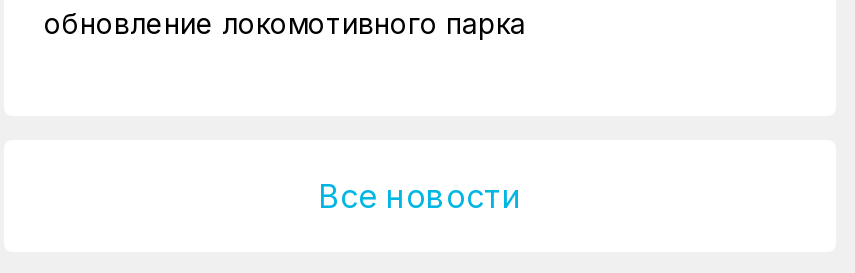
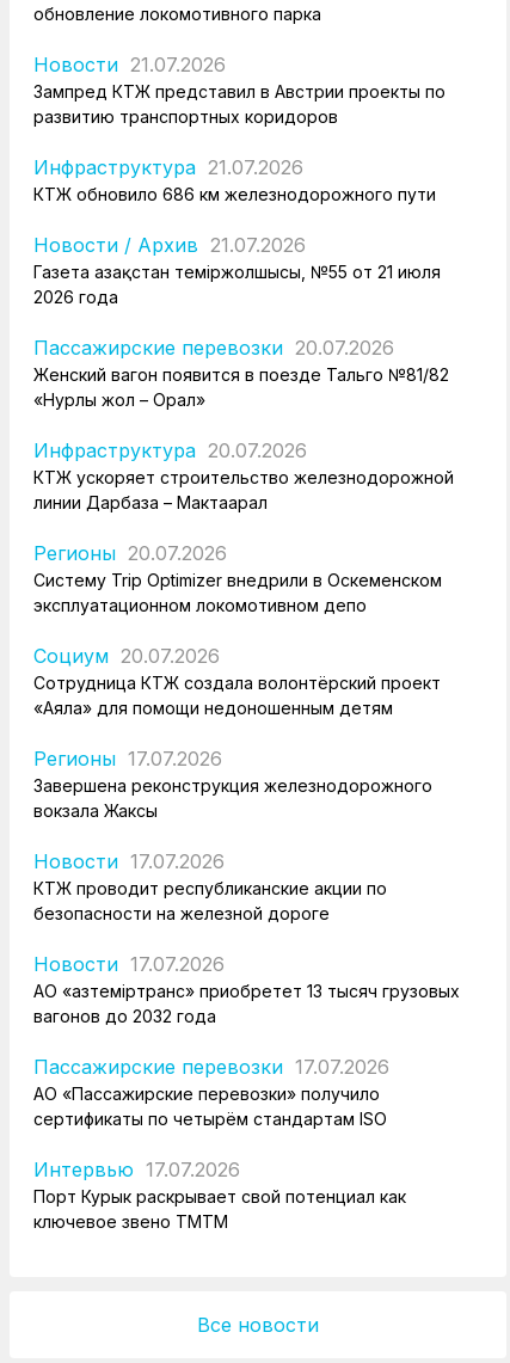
+ Новости 21.07.2026
+ Зампред КТЖ представил в Австрии проекты по
+ развитию транспортных коридоров
+ Инфраструктура 21.07.2026
+ КТЖ обновило 686 км железнодорожного пути
+ Новости / Архив 21.07.2026
+ Газета Қазақстан теміржолшысы, №55 от 21 июля
+ 2026 года
+ Пассажирские перевозки 20.07.2026
+ Женский вагон появится в поезде Тальго №81/82
+ «Нурлы жол – Орал»
+ Инфраструктура 20.07.2026
+ КТЖ ускоряет строительство железнодорожной
+ линии Дарбаза – Мактаарал
+ Регионы 20.07.2026
+ Систему Trip Optimizer внедрили в Оскеменском
+ эксплуатационном локомотивном депо
+ Социум 20.07.2026
+ Сотрудница КТЖ создала волонтёрский проект
+ «Аяла» для помощи недоношенным детям
+ Регионы 17.07.2026
+ Завершена реконструкция железнодорожного
+ вокзала Жаксы
+ Новости 17.07.2026
+ КТЖ проводит республиканские акции по
+ безопасности на железной дороге
+ Новости 17.07.2026
+ АО «Қазтеміртранс» приобретет 13 тысяч грузовых
+ вагонов до 2032 года
+ Пассажирские перевозки 17.07.2026
+ АО «Пассажирские перевозки» получило
+ сертификаты по четырём стандартам ISO
+ Интервью 17.07.2026
+ Порт Курык раскрывает свой потенциал как
+ ключевое звено ТМТМ
